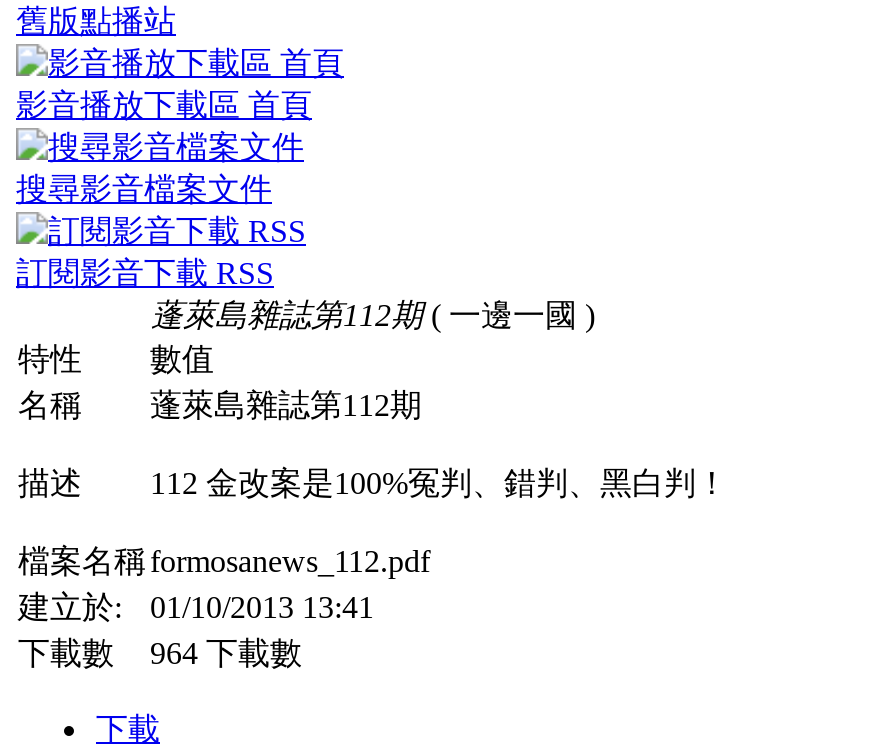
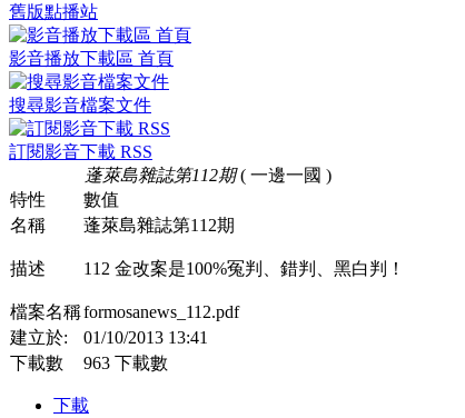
- 下載數 964 下載數
+ 下載數 963 下載數
